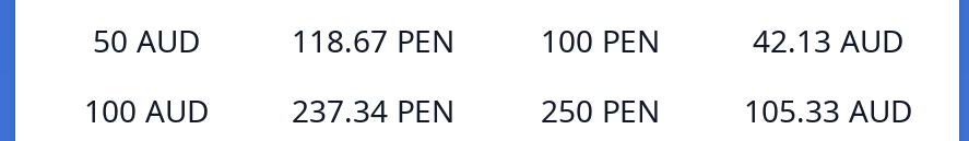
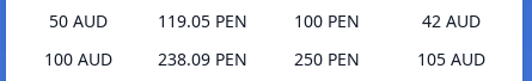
- 118.67 PEN
+ 119.05 PEN

- 42.13 AUD
+ 42 AUD

- 100 AUD 237.34 PEN
+ 100 AUD 238.09 PEN

- 105.33 AUD
+ 105 AUD
